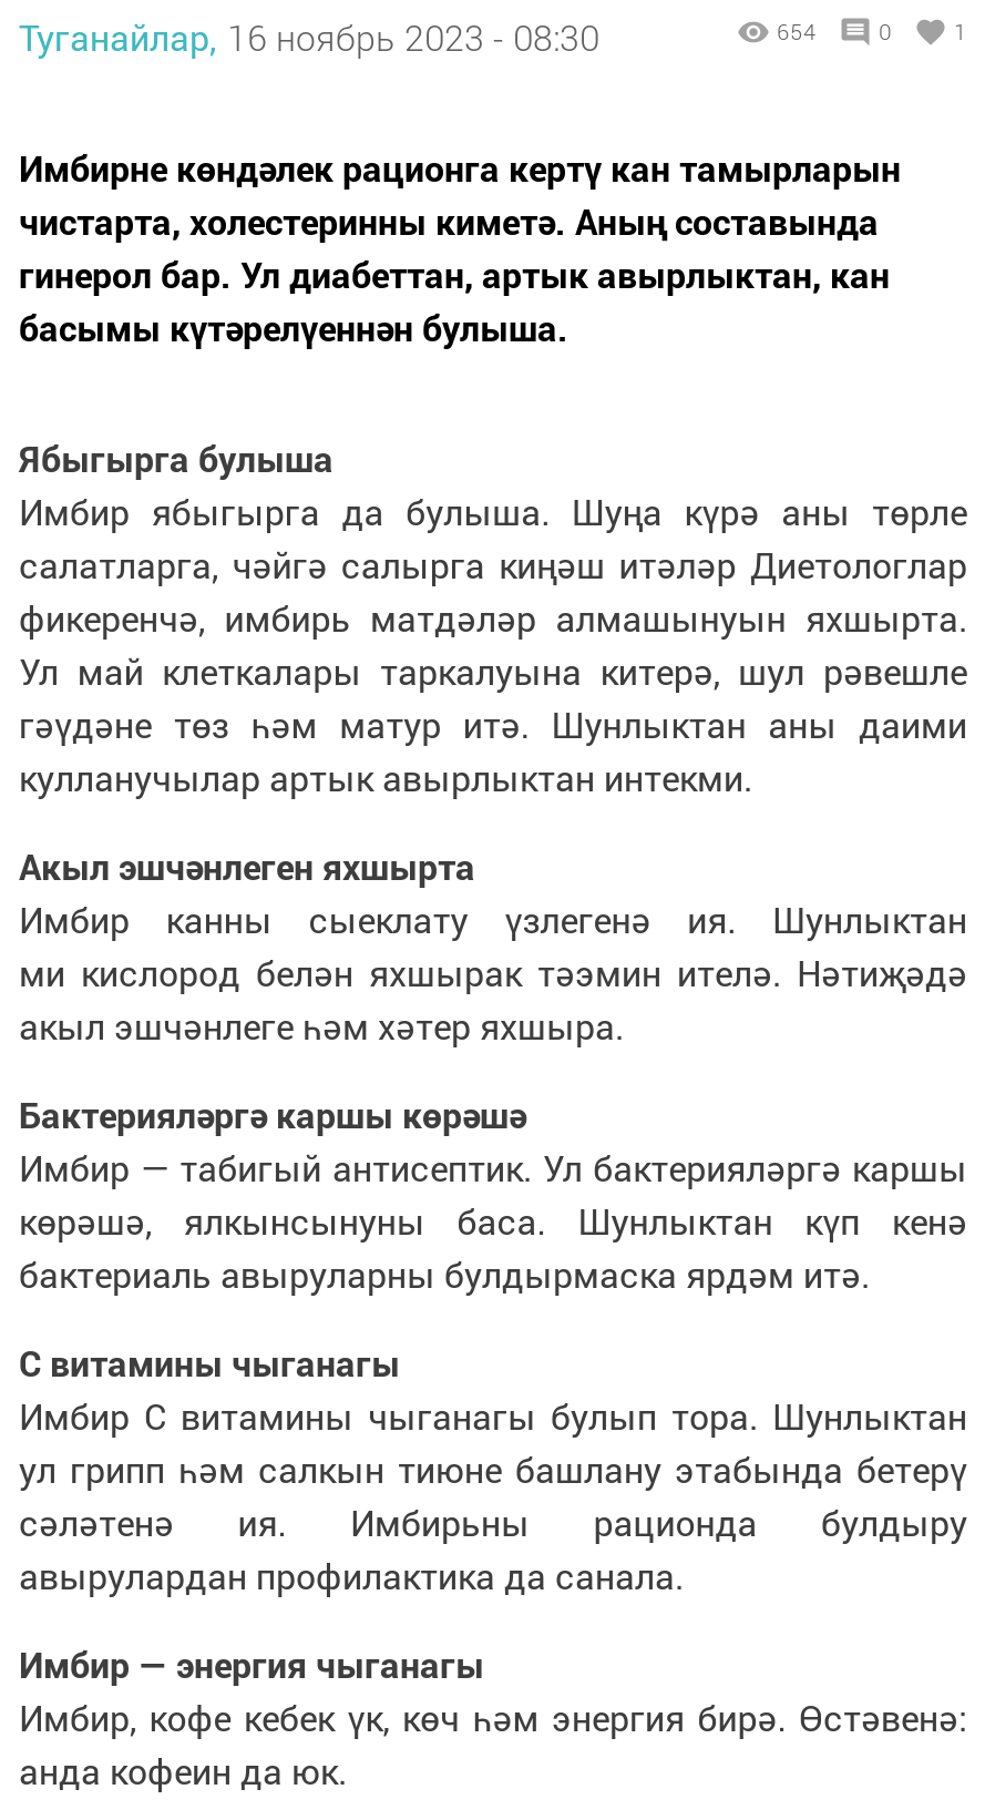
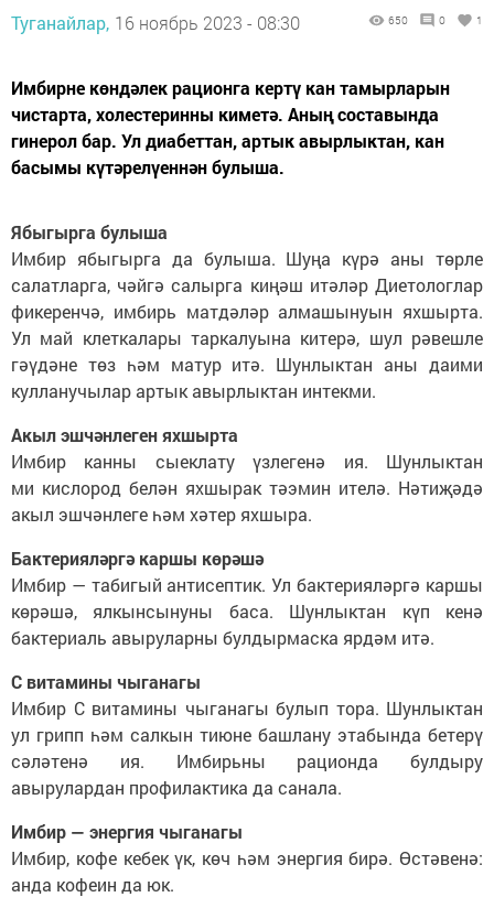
- 654
+ 650
